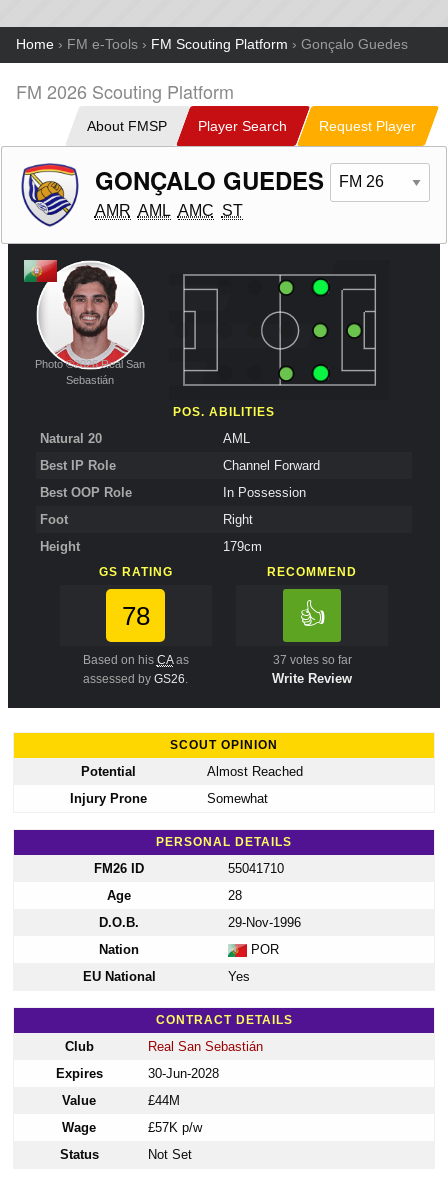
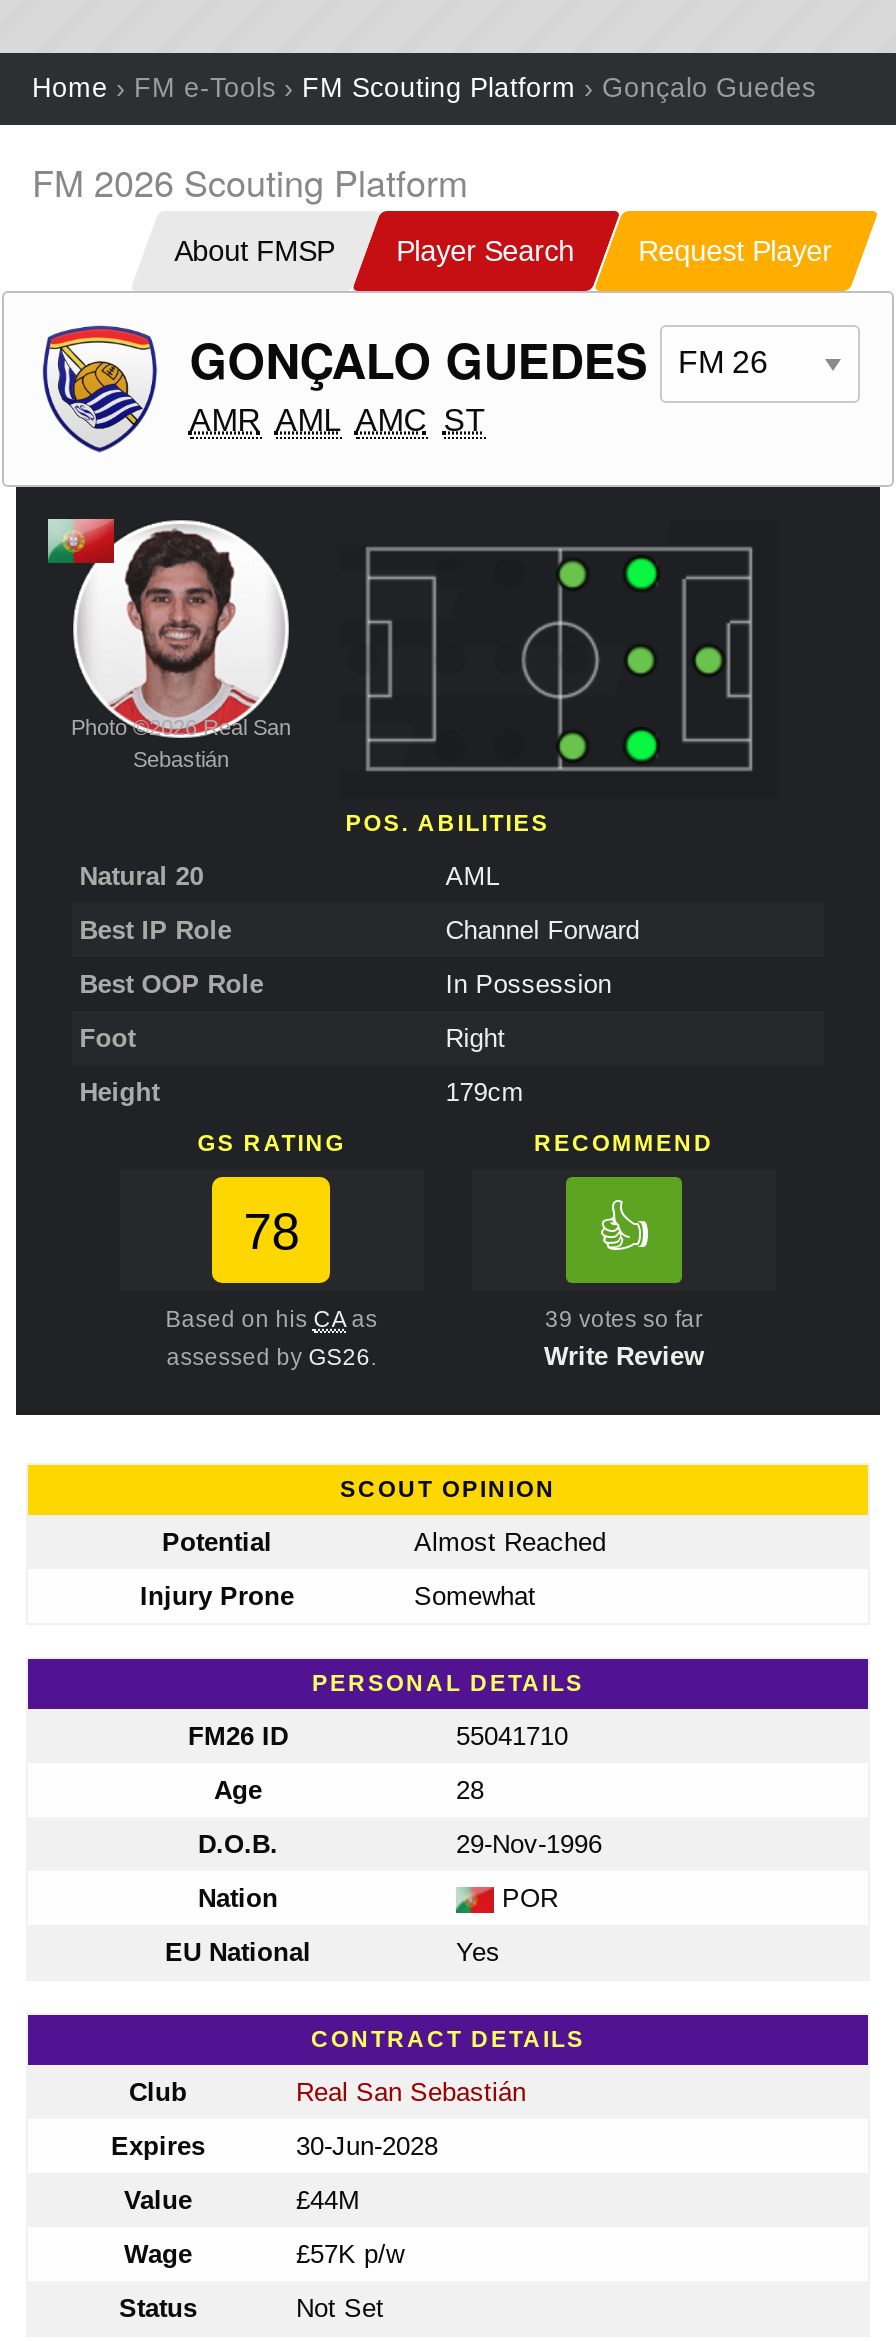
- 37 votes so far
+ 39 votes so far
